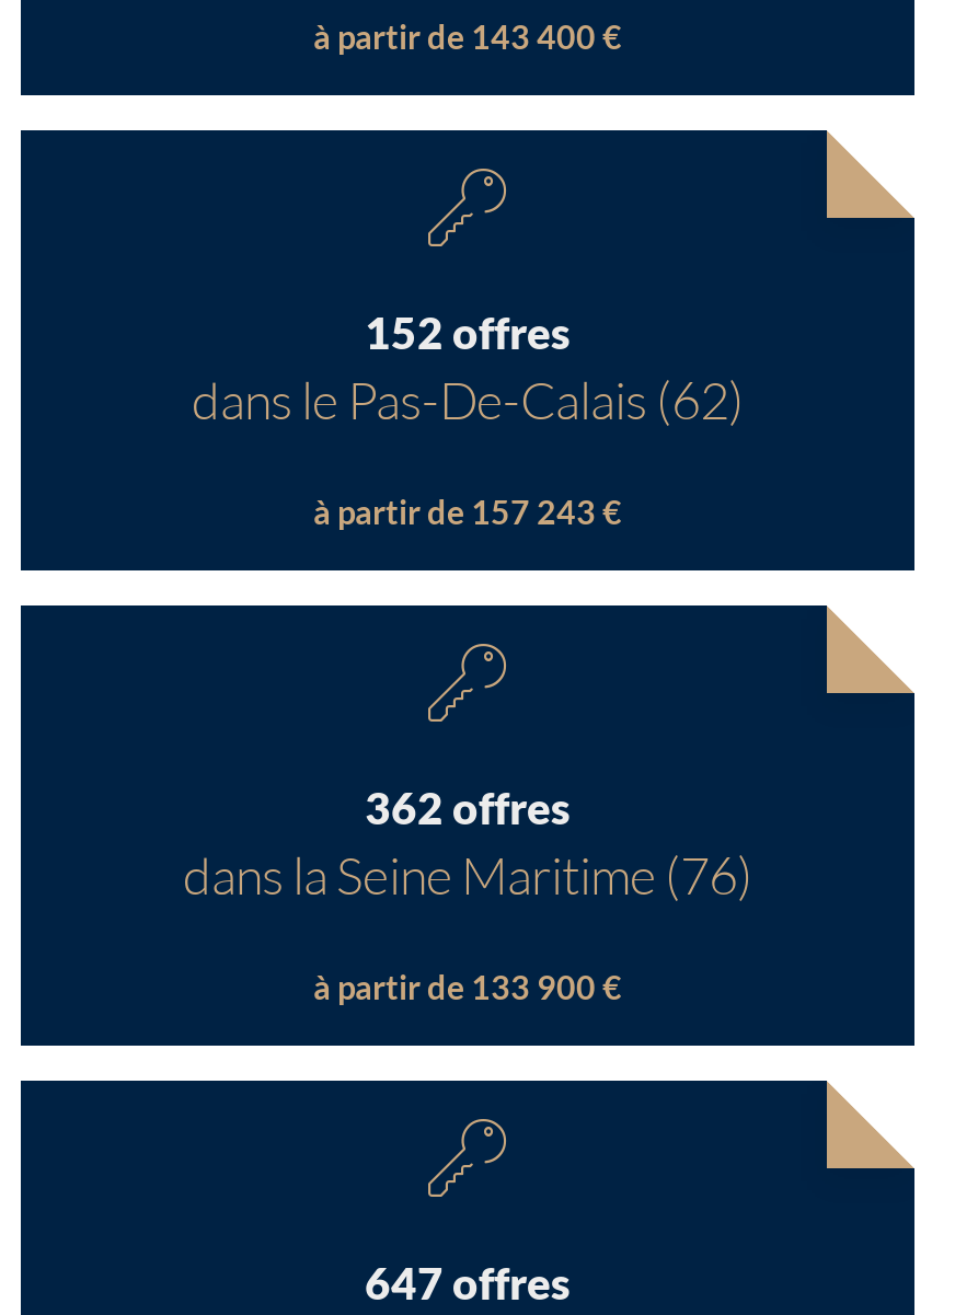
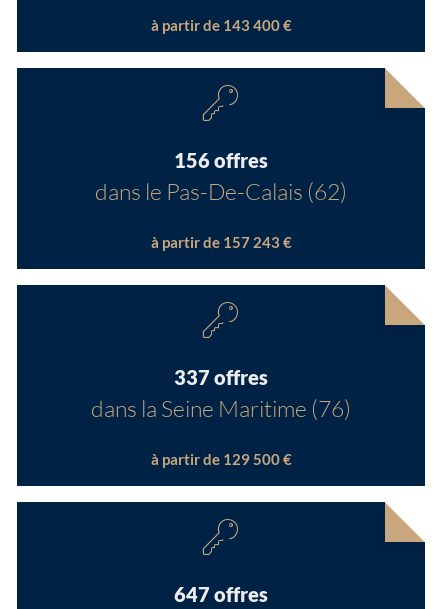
- 152 offres
+ 156 offres

- 362 offres
+ 337 offres

- à partir de 133 900 €
+ à partir de 129 500 €
